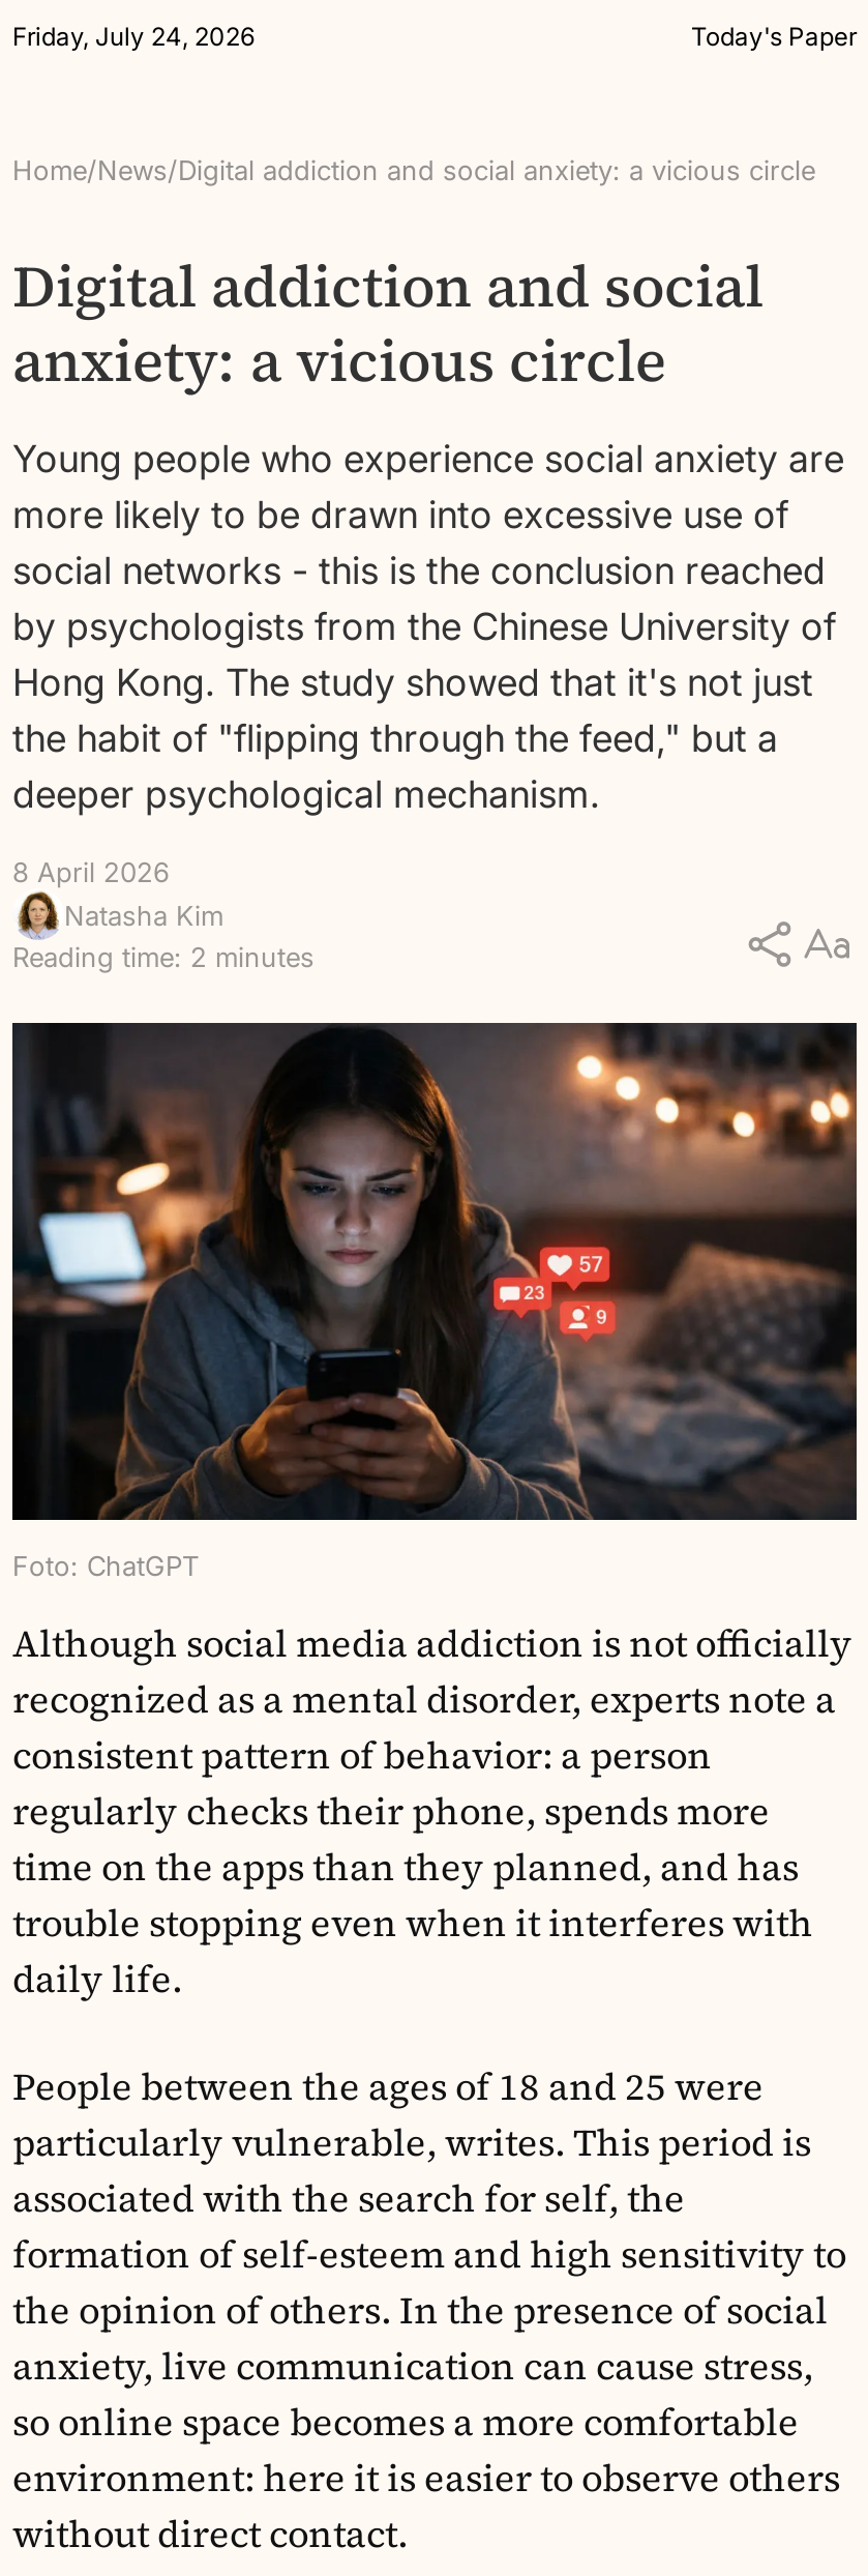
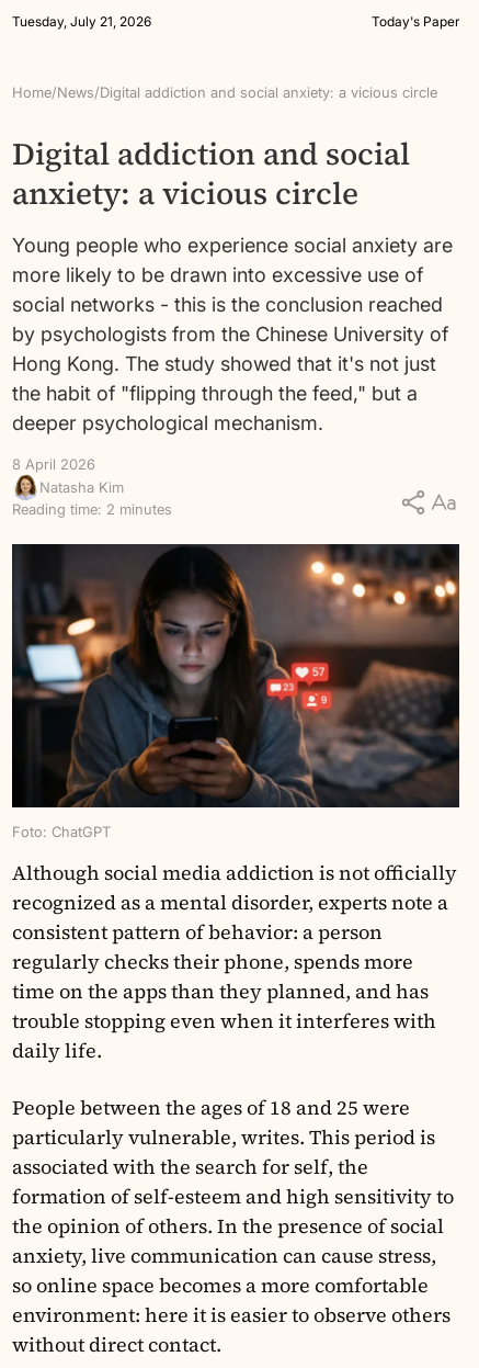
- Friday, July 24, 2026
+ Tuesday, July 21, 2026
